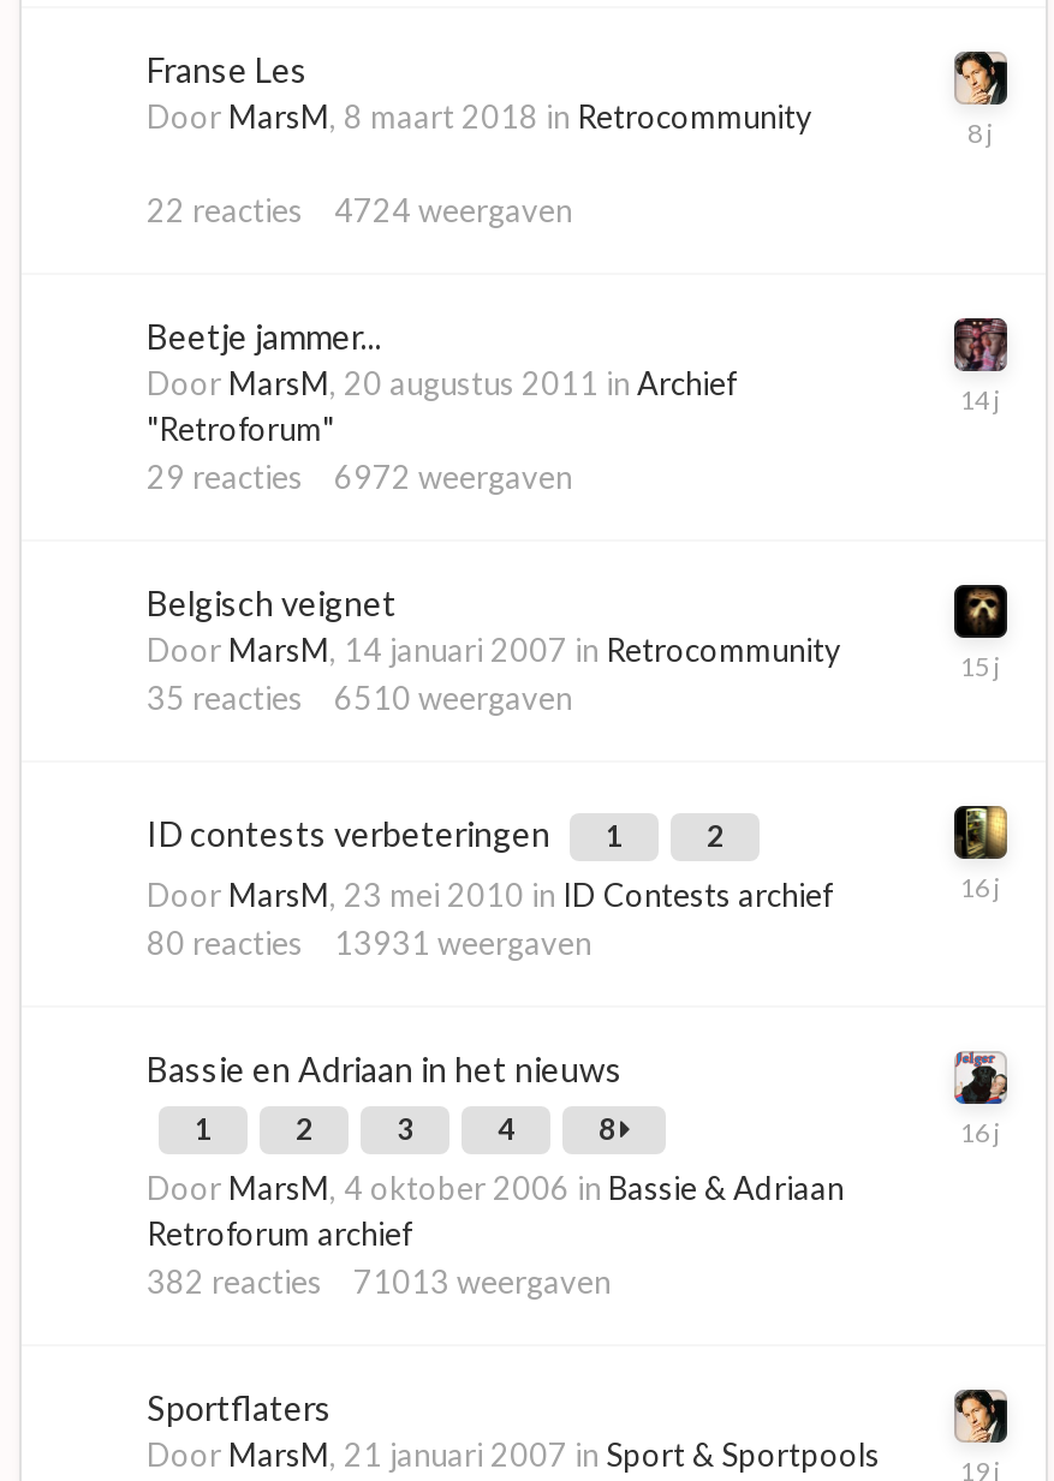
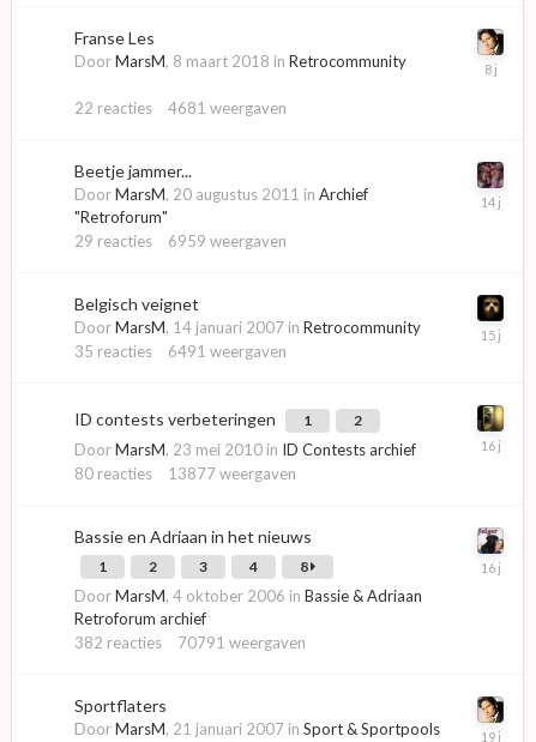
- 22 reacties 4724 weergaven
+ 22 reacties 4681 weergaven

- 29 reacties 6972 weergaven
+ 29 reacties 6959 weergaven

- 35 reacties 6510 weergaven
+ 35 reacties 6491 weergaven

- 80 reacties 13931 weergaven
+ 80 reacties 13877 weergaven

- 382 reacties 71013 weergaven
+ 382 reacties 70791 weergaven
